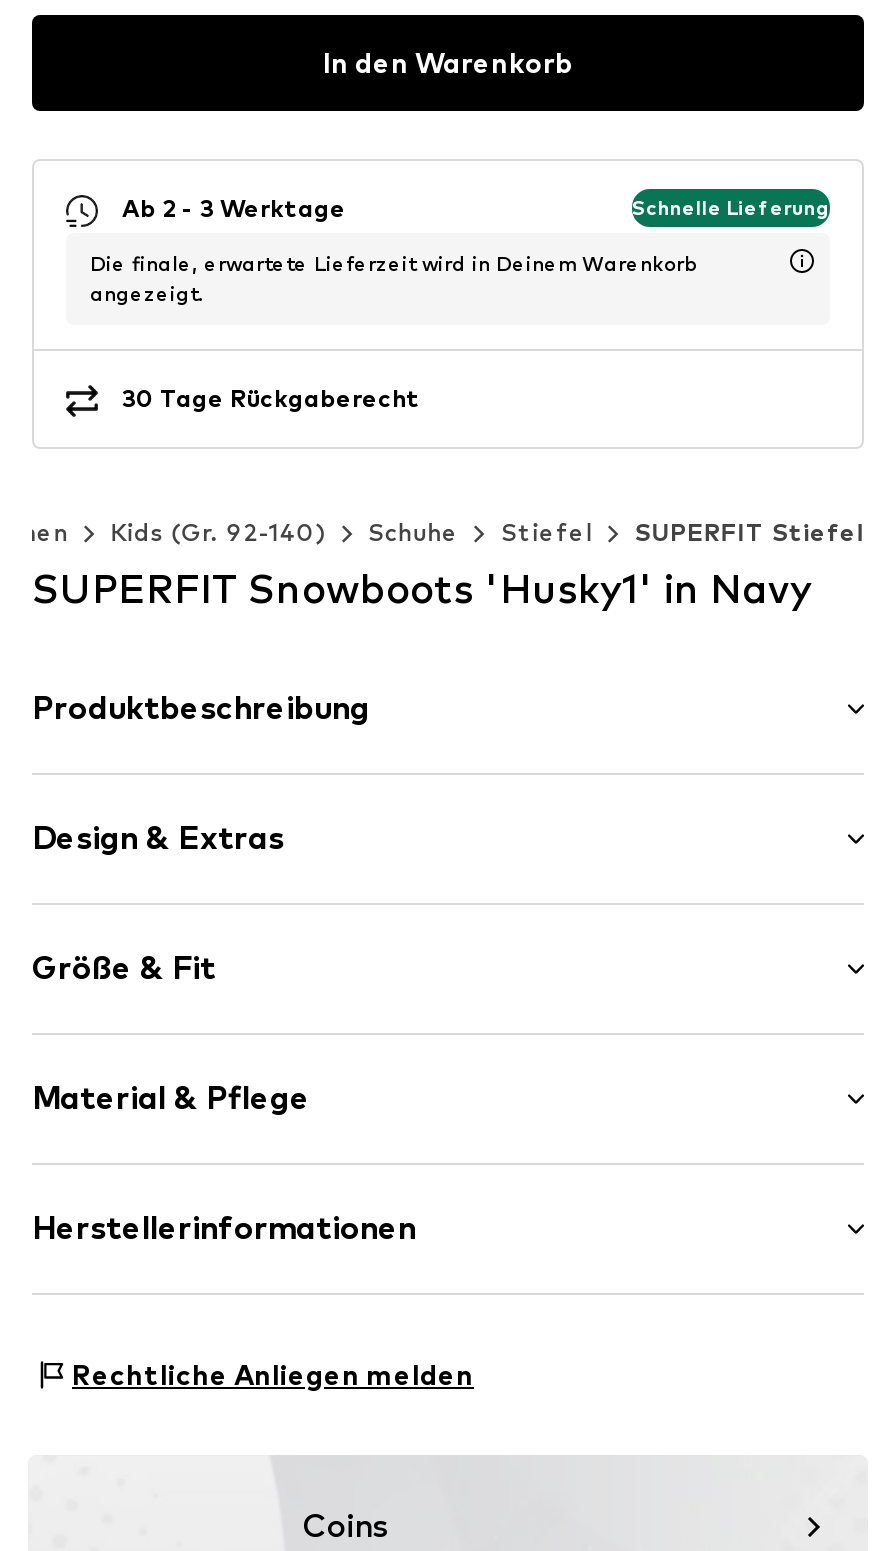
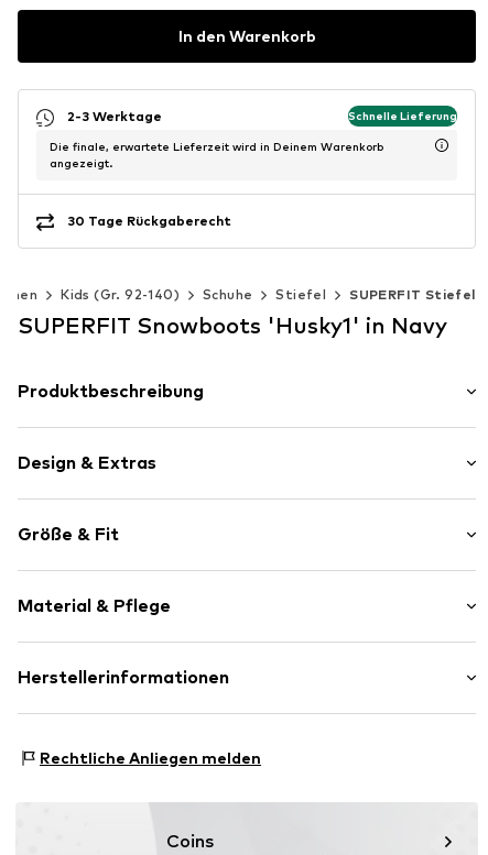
- Ab 2 - 3 Werktage
+ 2-3 Werktage
